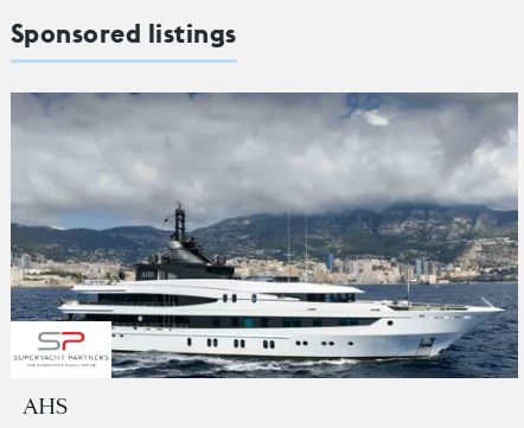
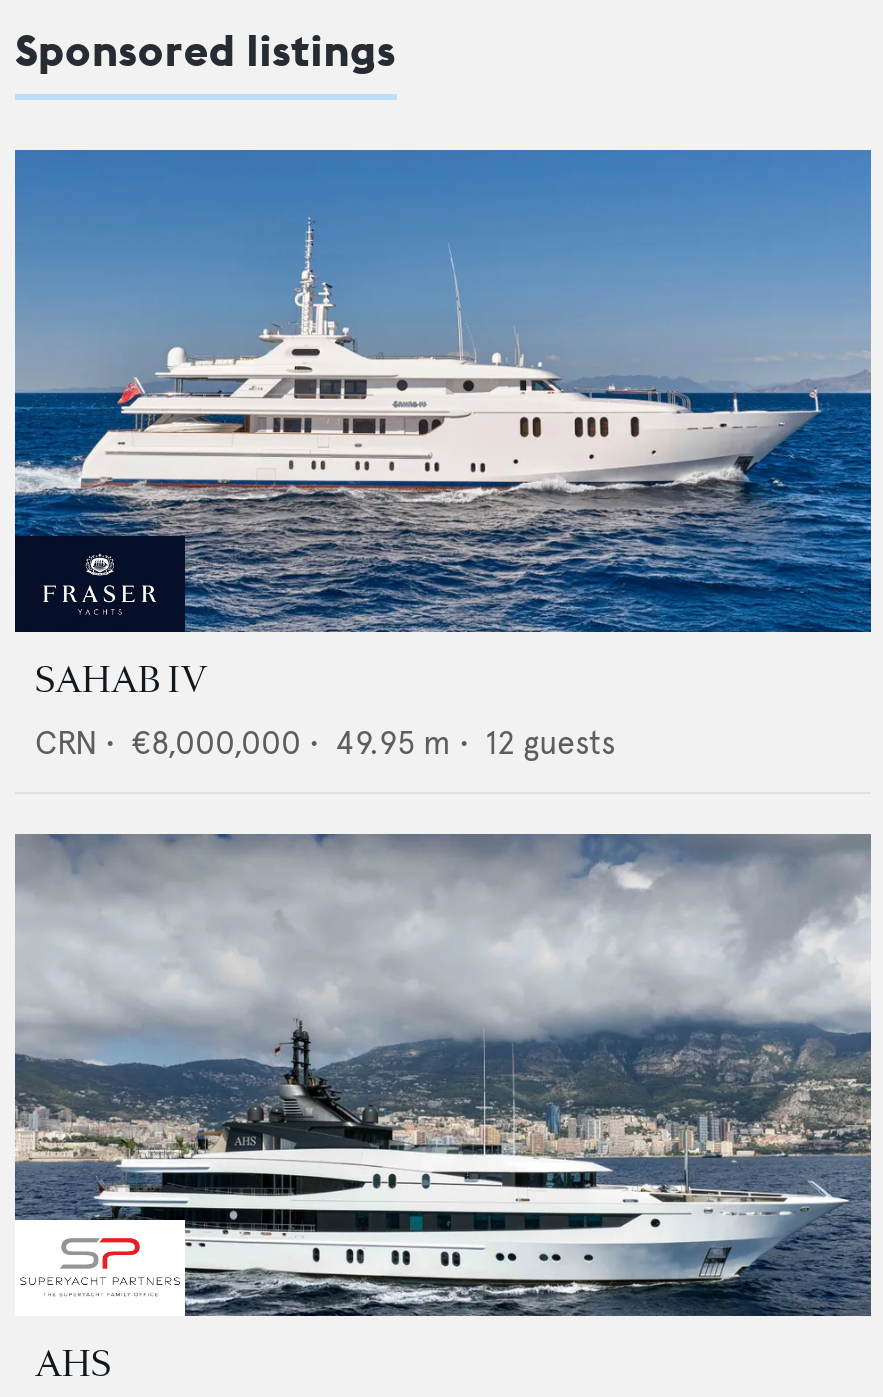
+ [image]
+ SAHAB IV
+ CRN • €8,000,000 • 49.95 m • 12 guests
